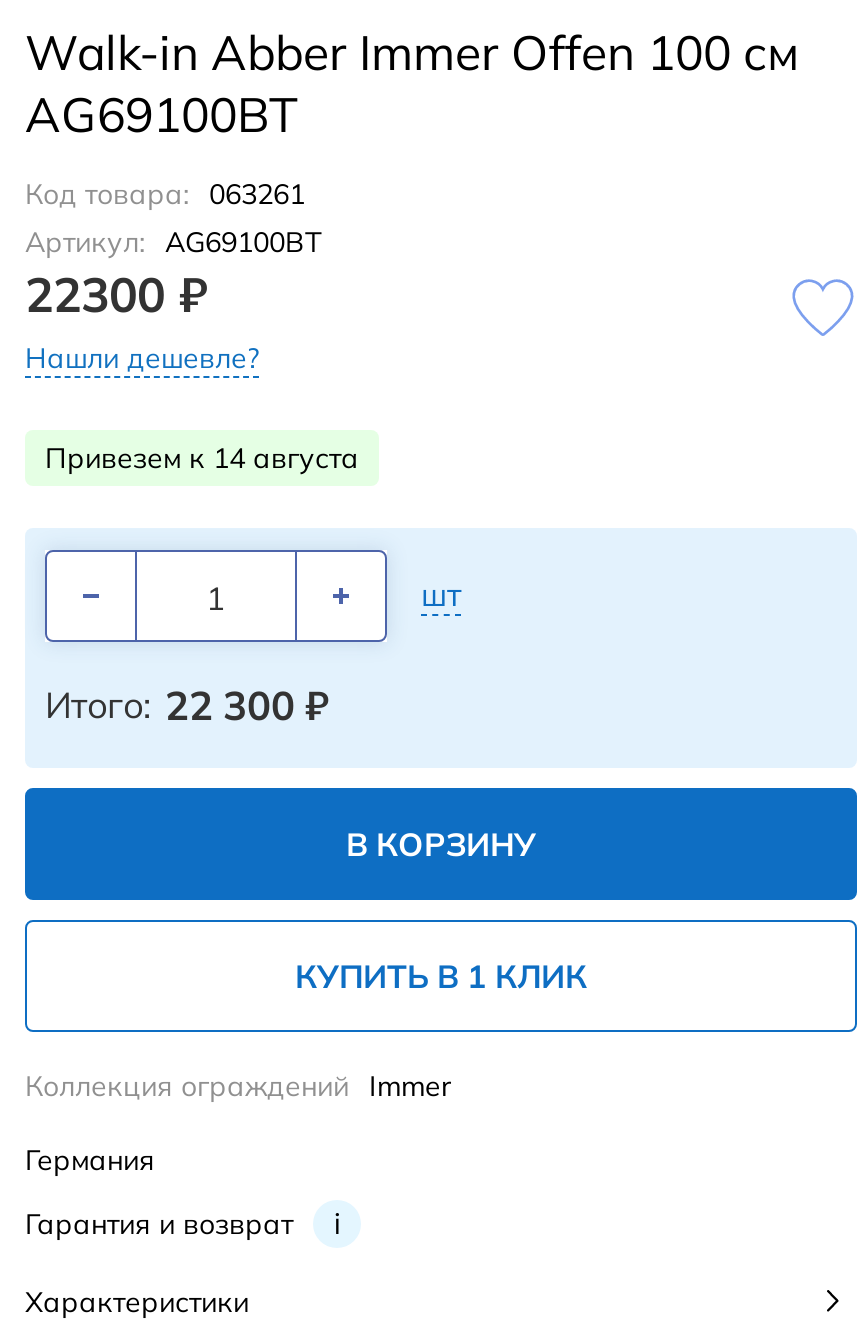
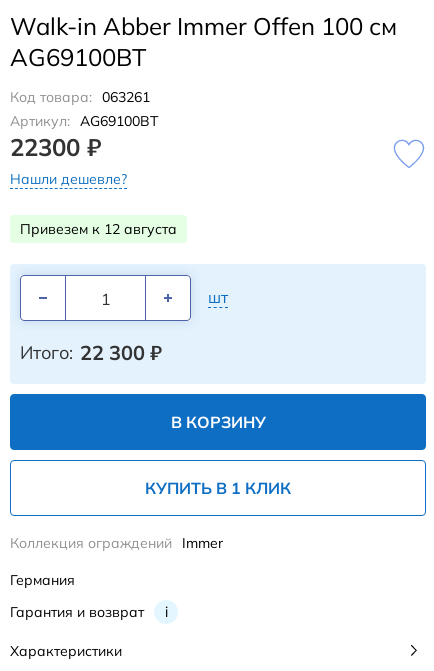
- Привезем к 14 августа
+ Привезем к 12 августа
